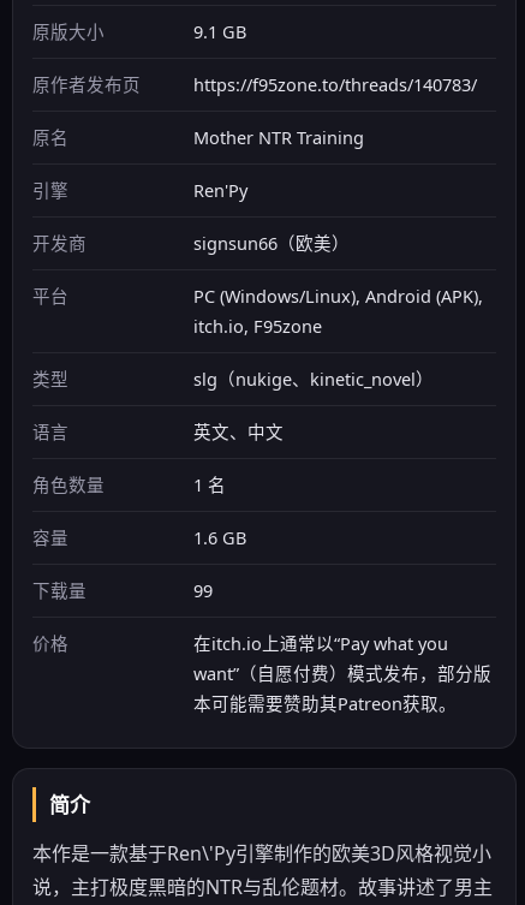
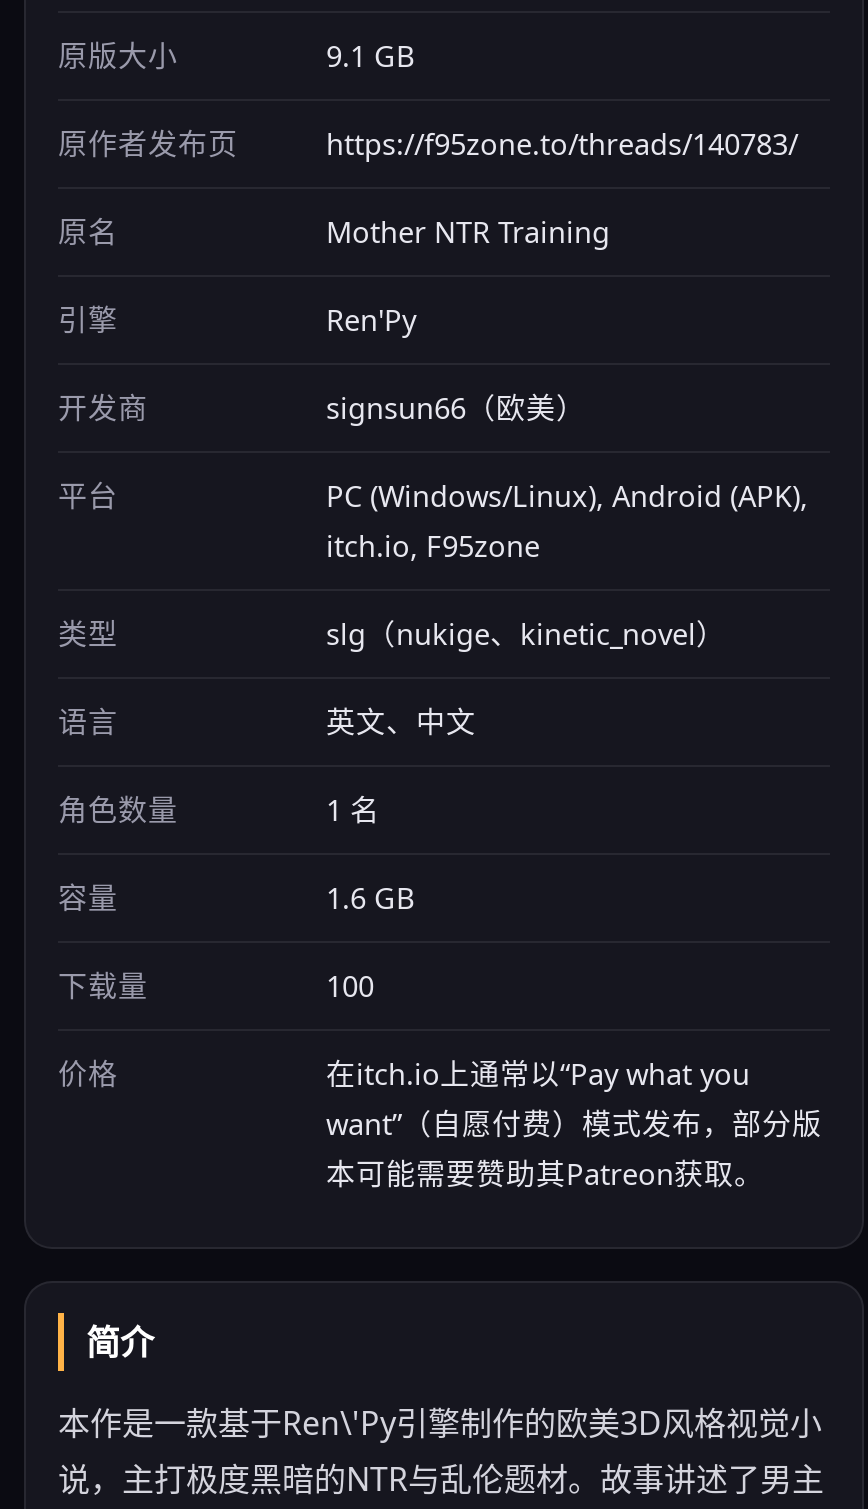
- 99
+ 100
